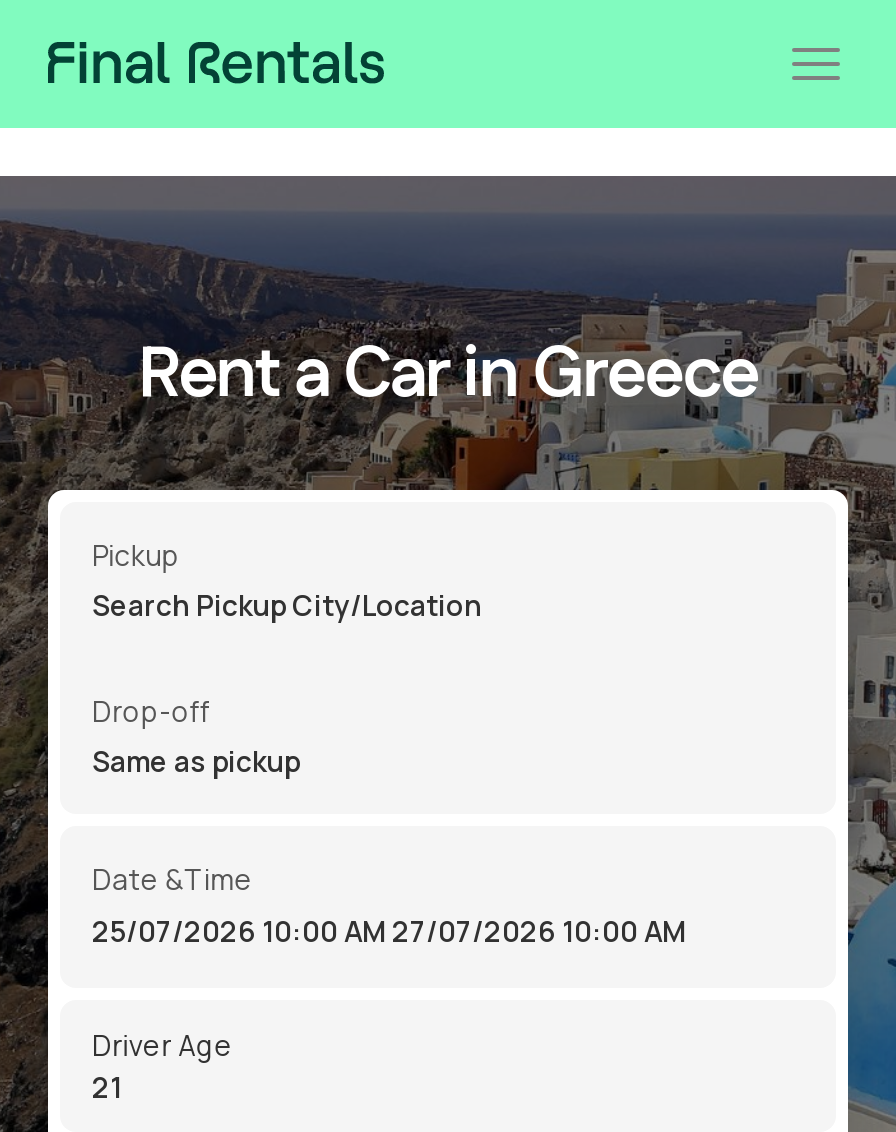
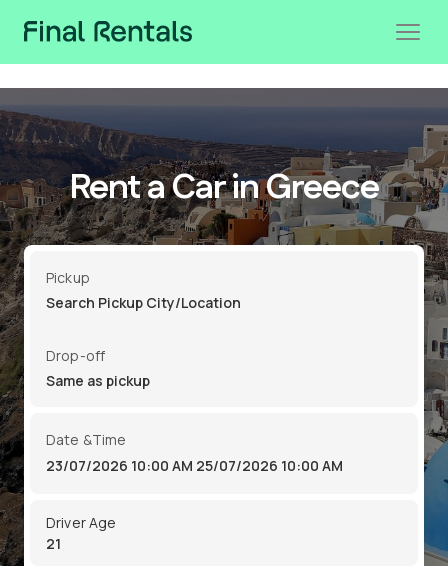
- 25/07/2026 10:00 AM 27/07/2026 10:00 AM
+ 23/07/2026 10:00 AM 25/07/2026 10:00 AM
